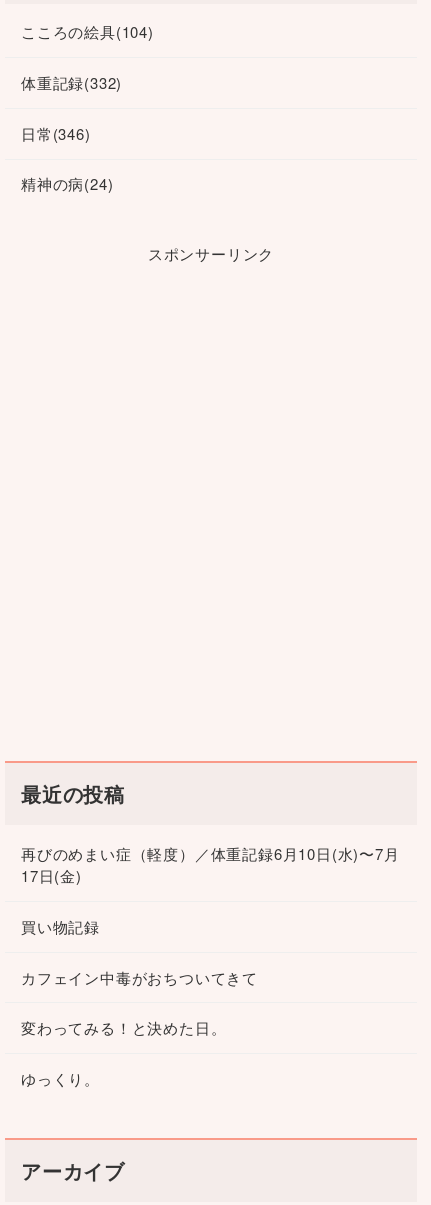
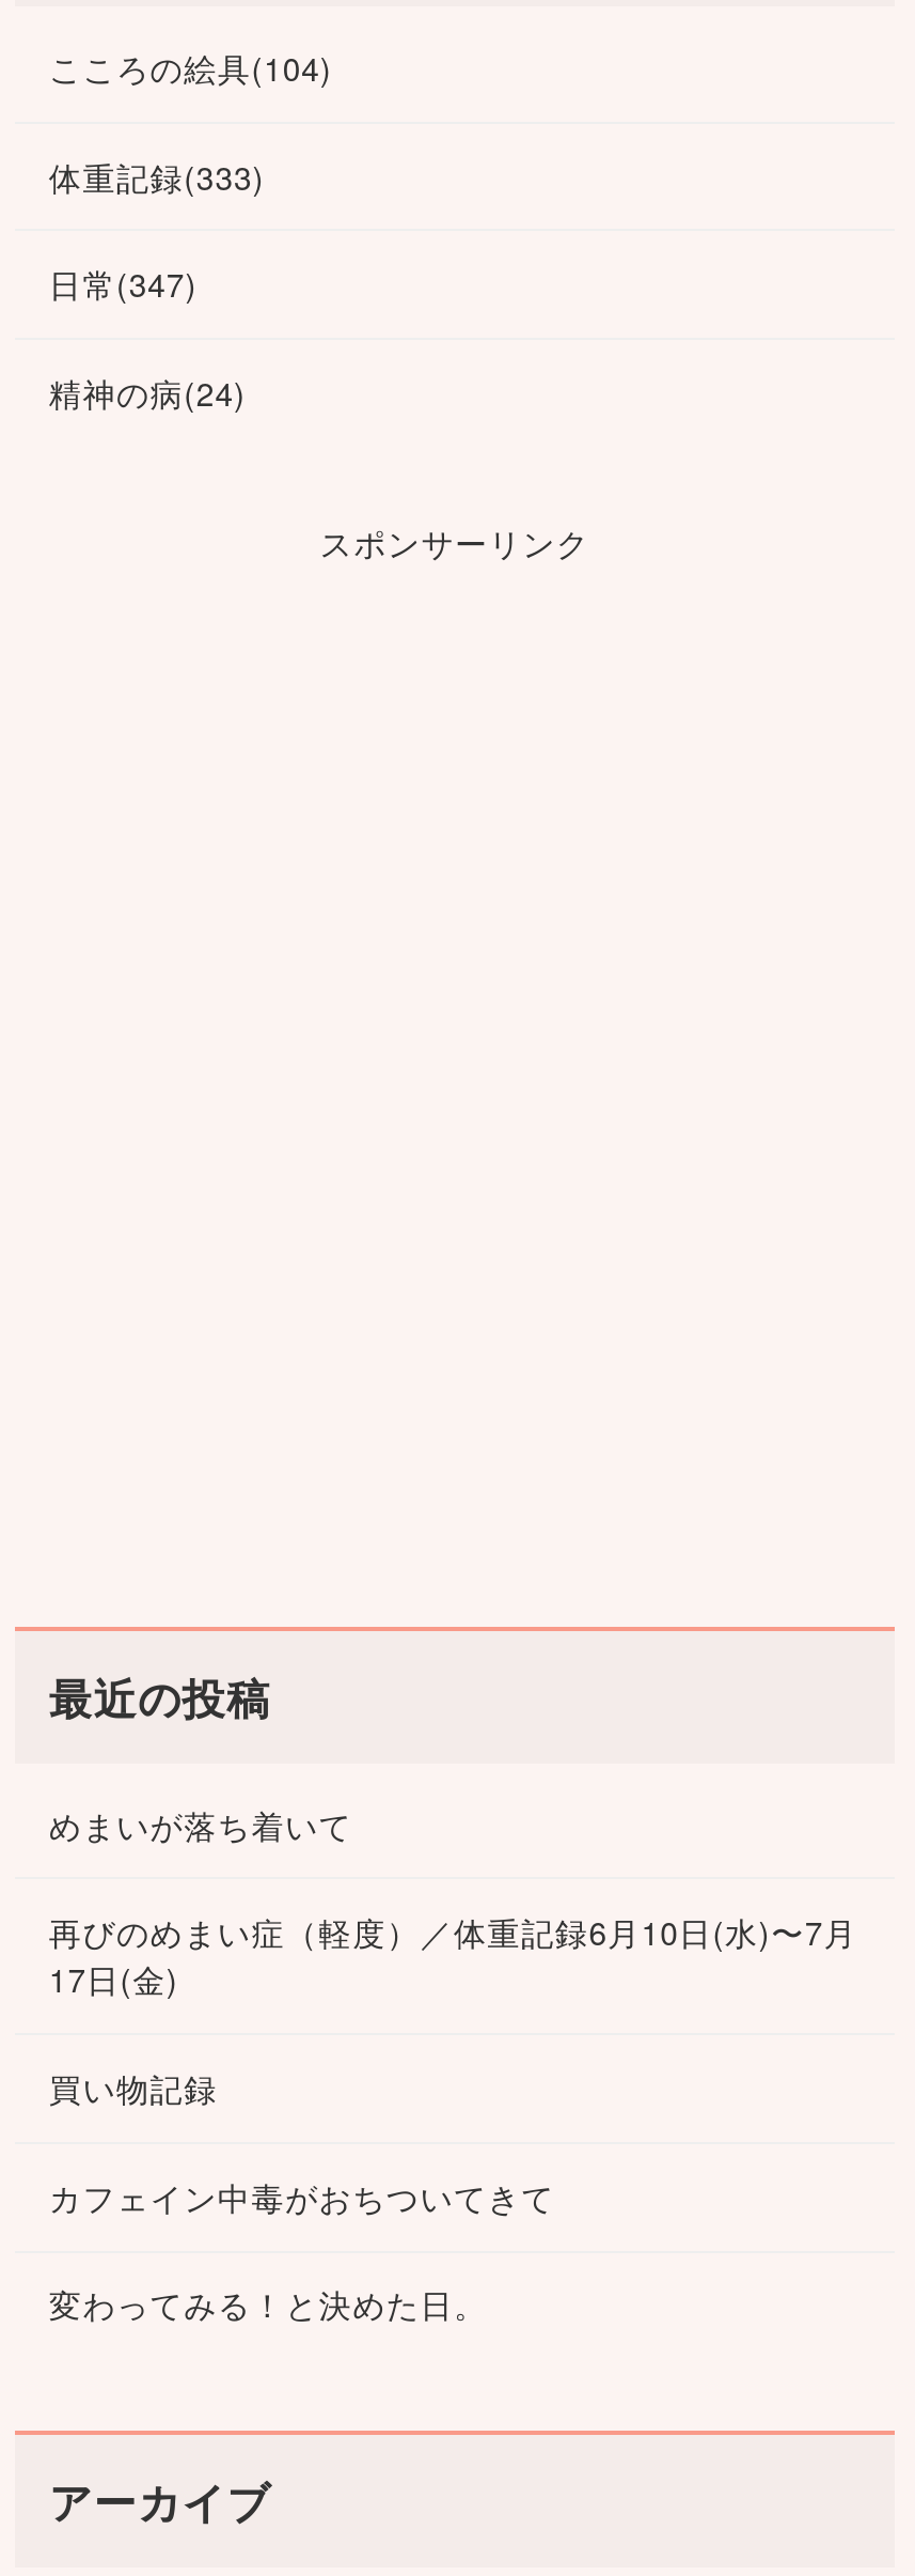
- 体重記録(332)
+ 体重記録(333)

- 日常(346)
+ 日常(347)

+ めまいが落ち着いて

moved down: 再びのめまい症（軽度）／体重記録6月10日(水)〜7月 | 17日(金) | 買い物記録 | カフェイン中毒がおちついてきて | 変わってみる！と決めた日。

- ゆっくり。
